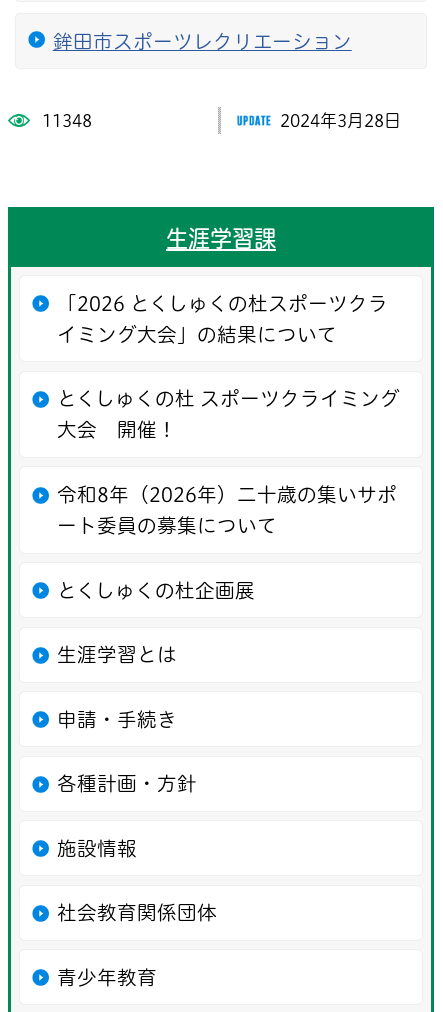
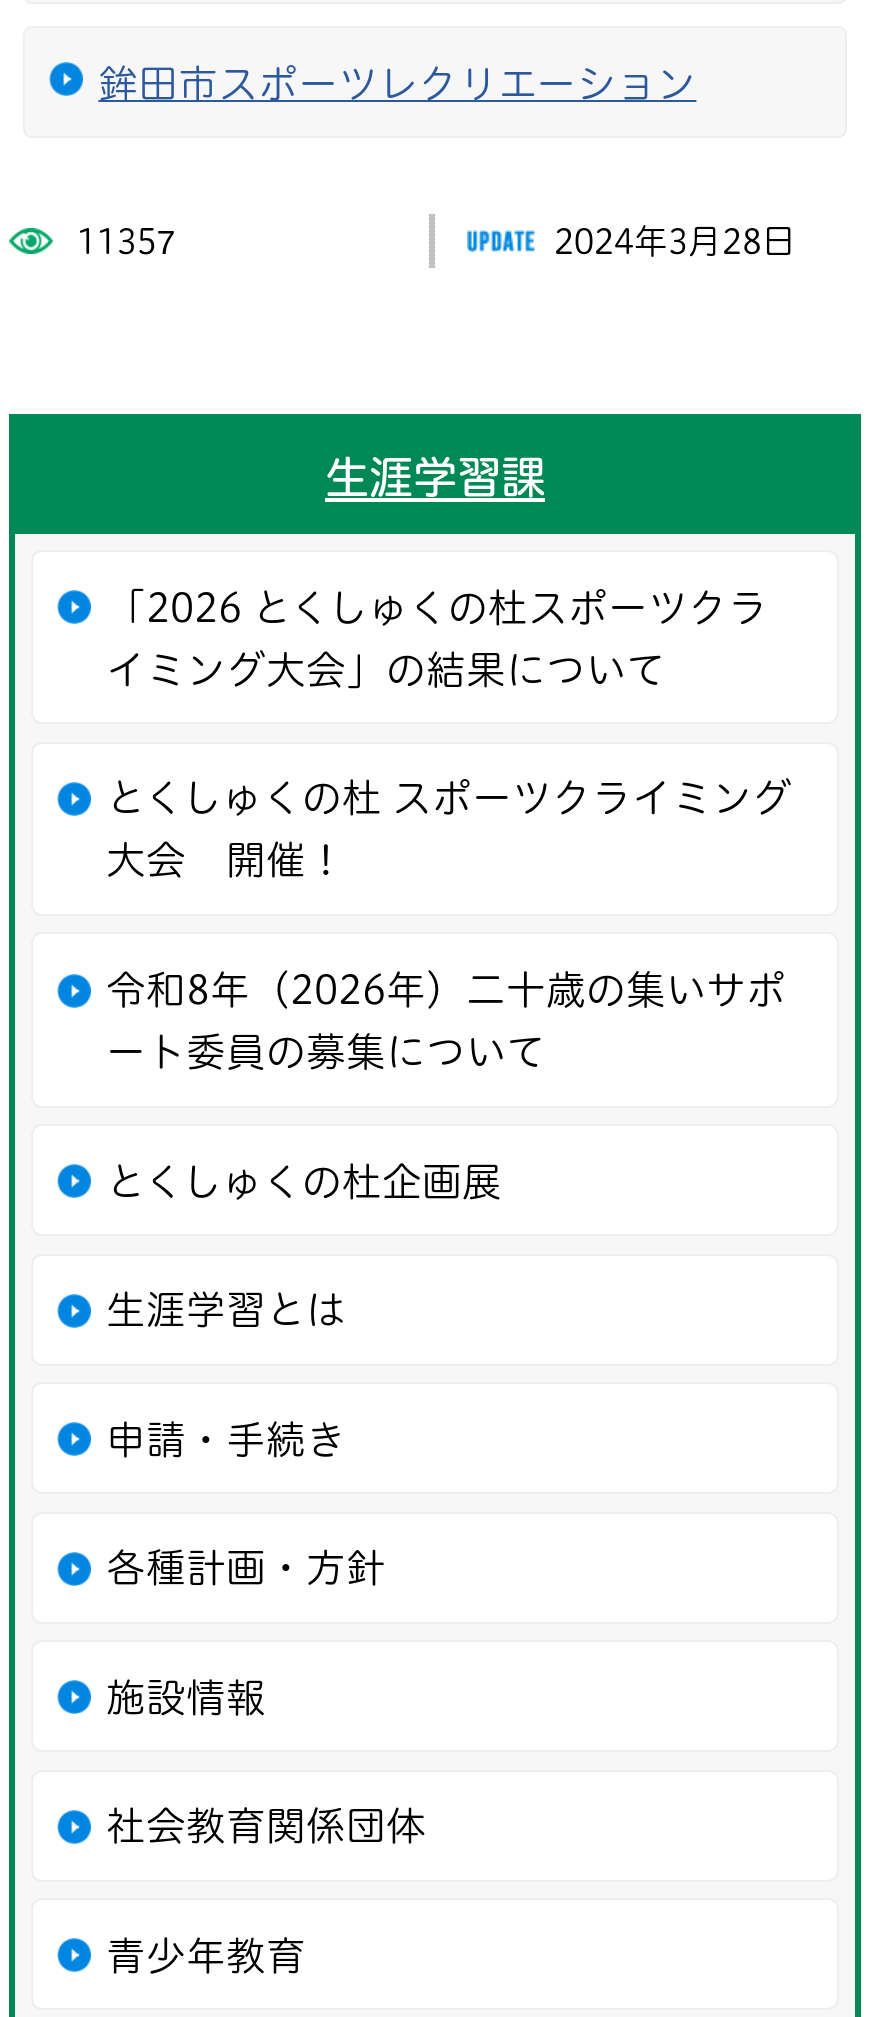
- 11348
+ 11357
